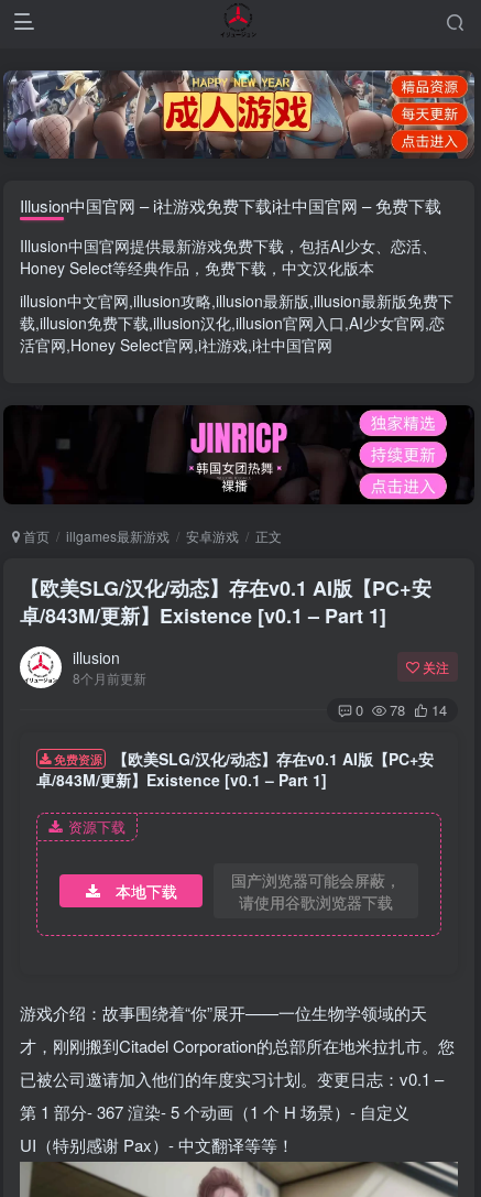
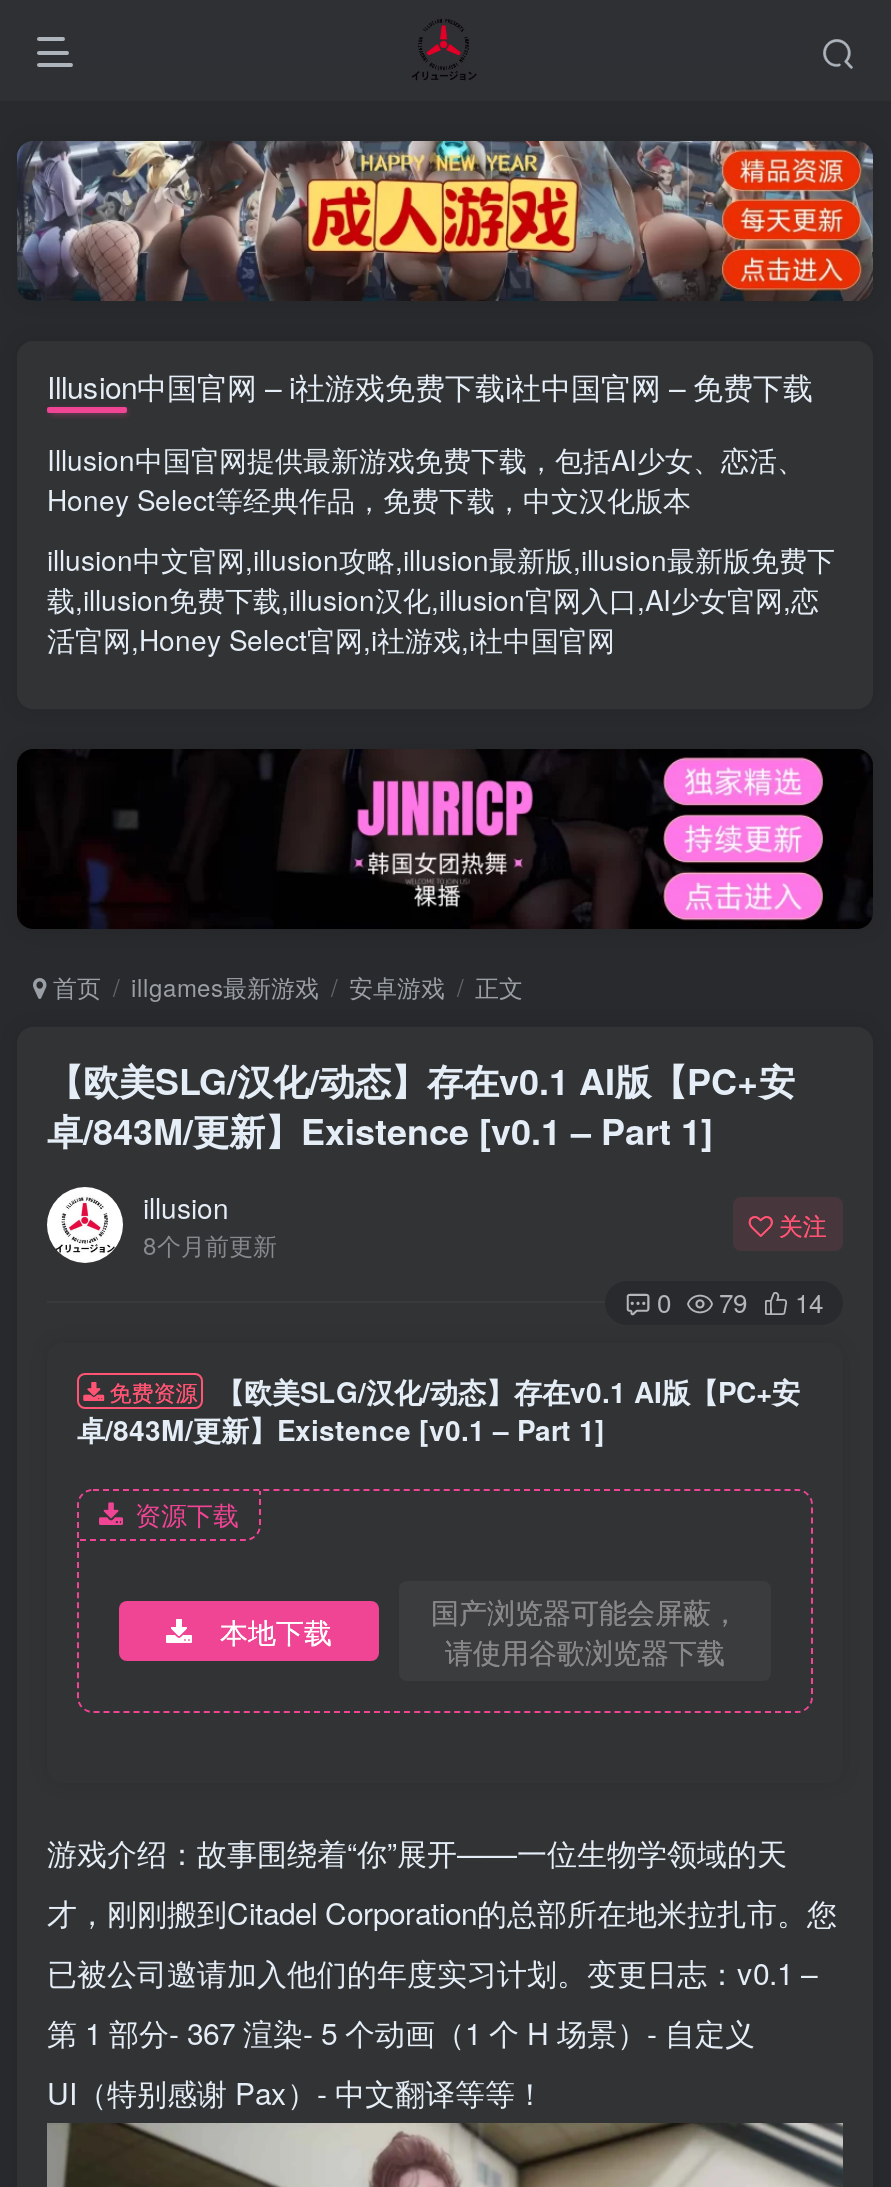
- 0 78 14
+ 0 79 14
